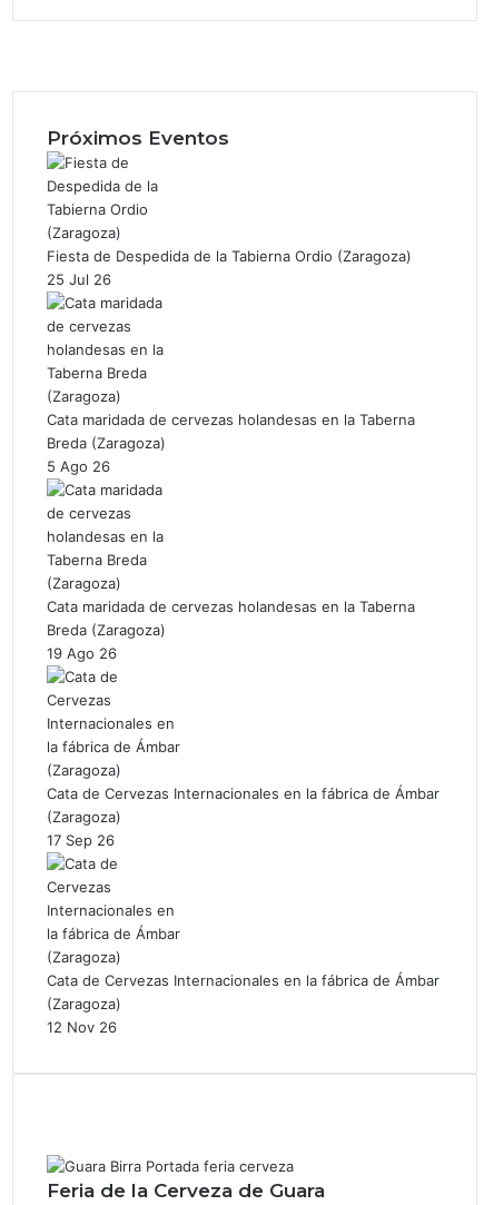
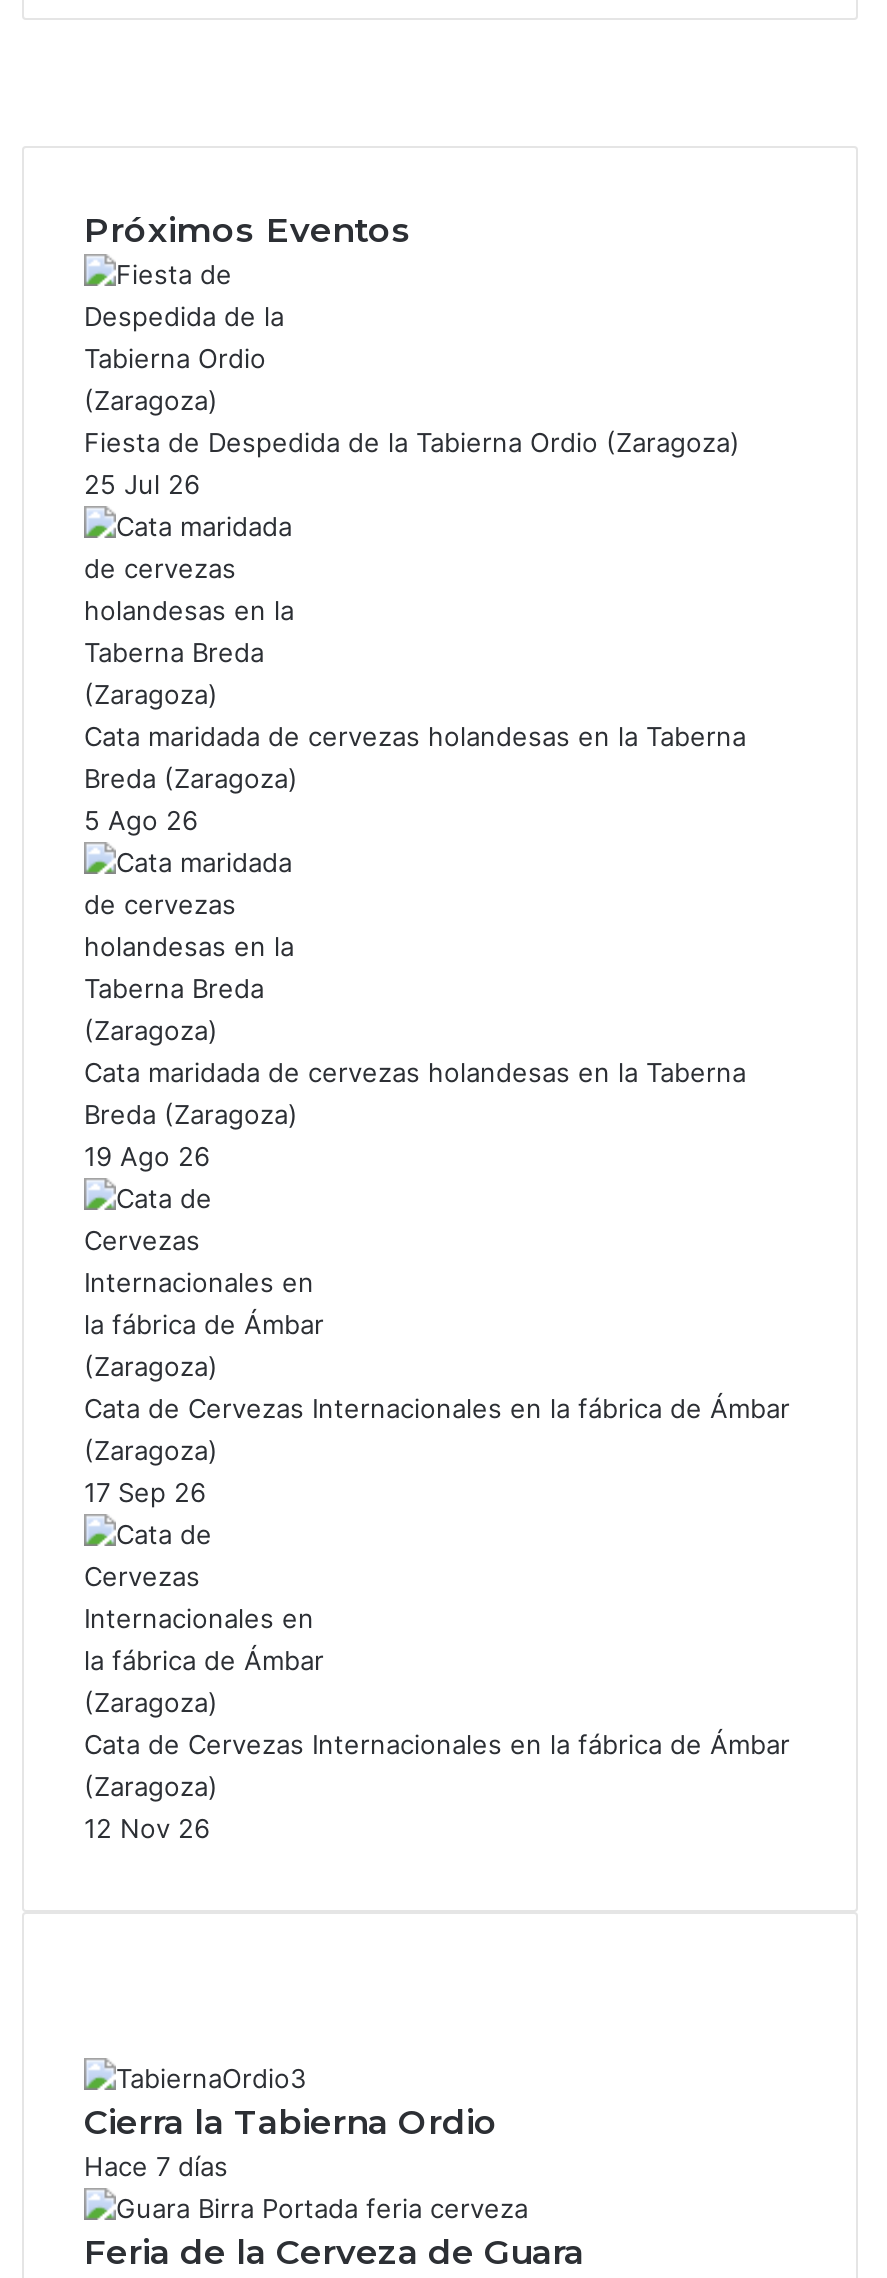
+ Cierra la Tabierna Ordio
+ Hace 7 días
